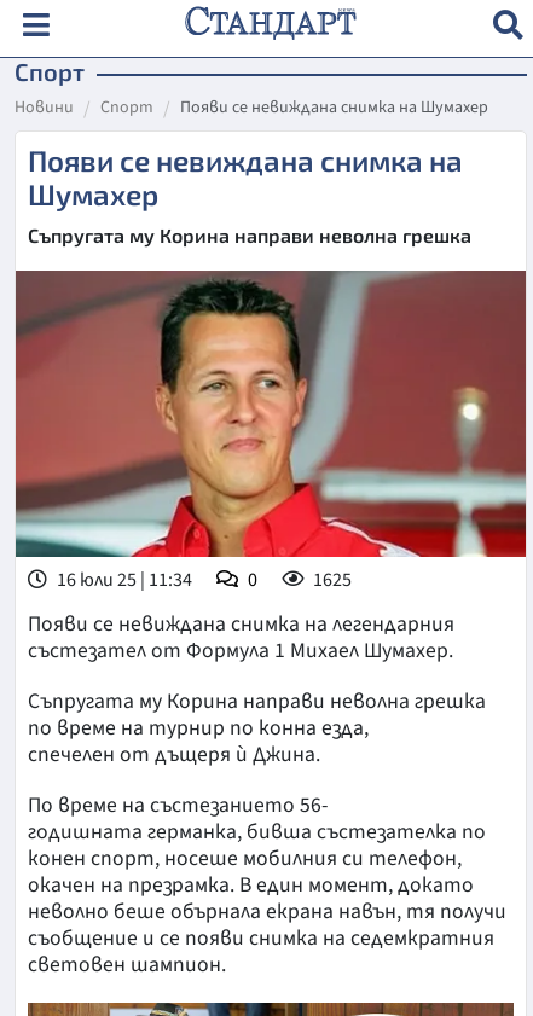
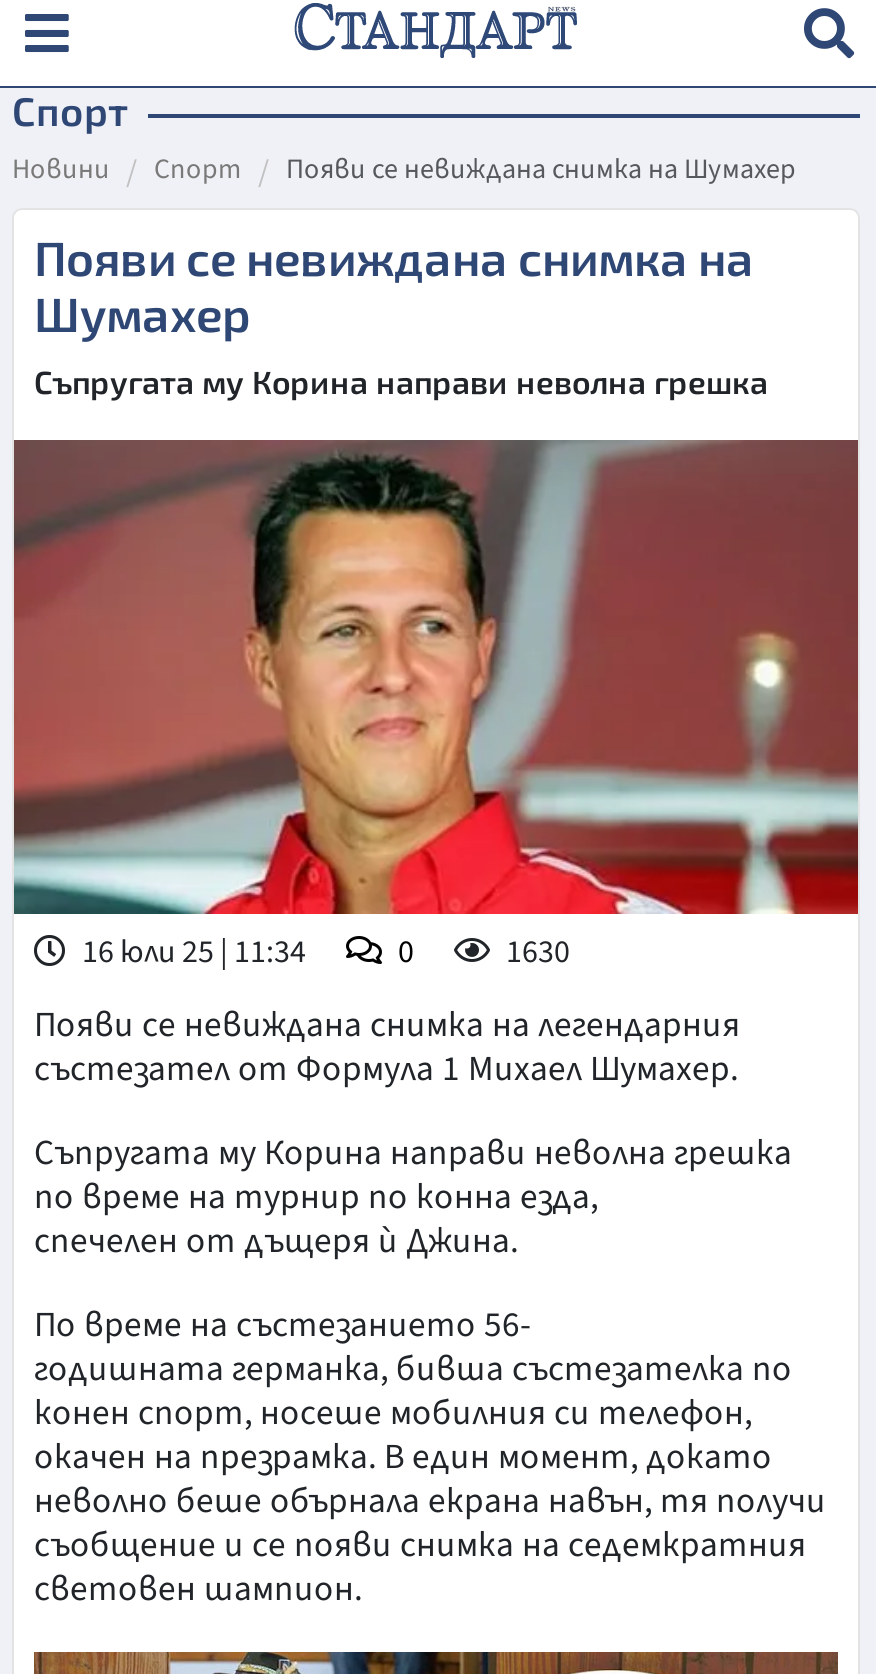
- 1625
+ 1630
